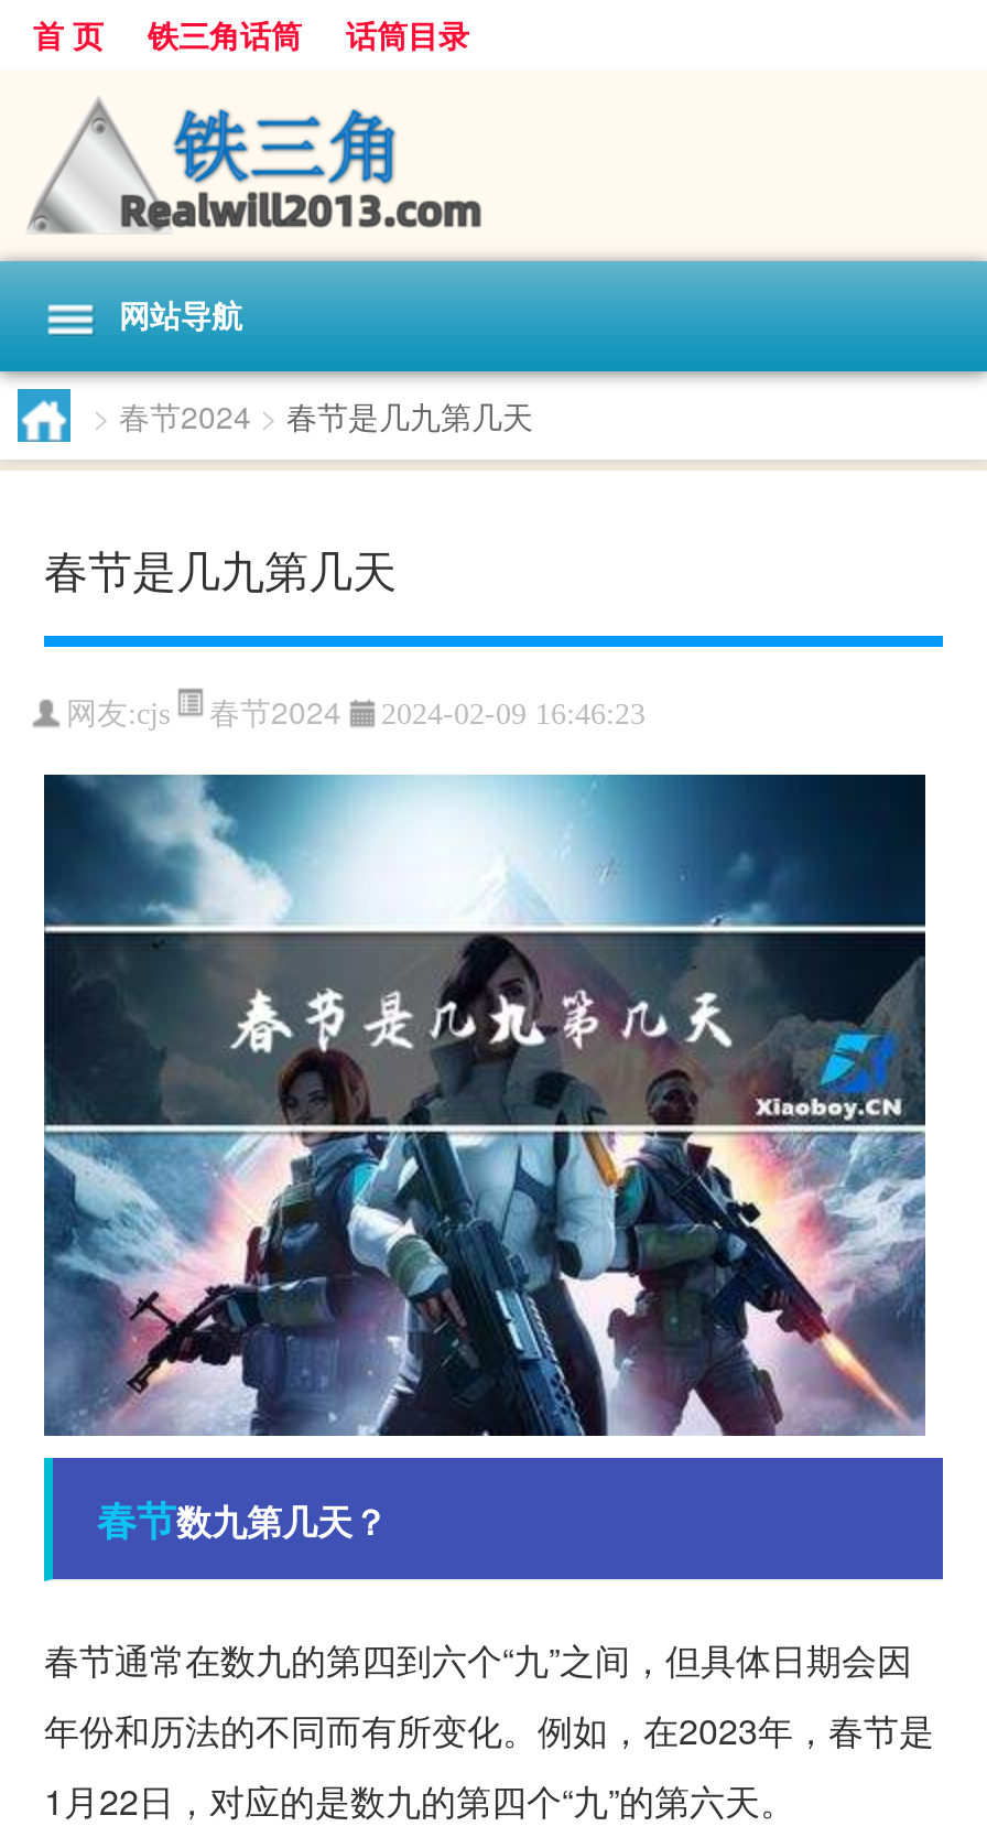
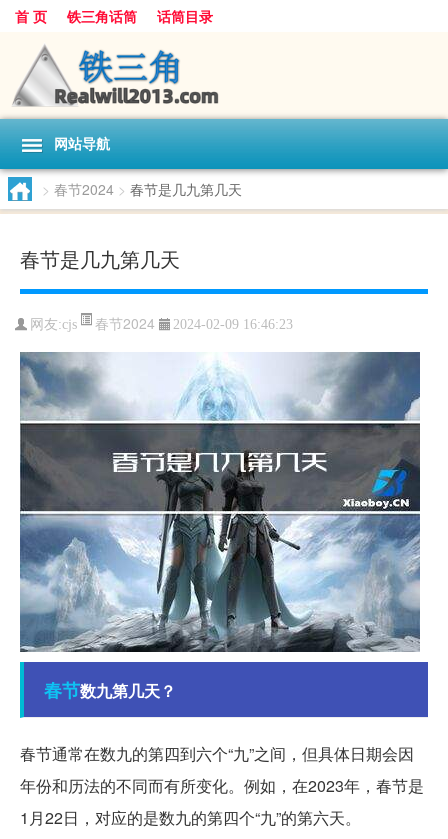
- [image]
+ [image]
